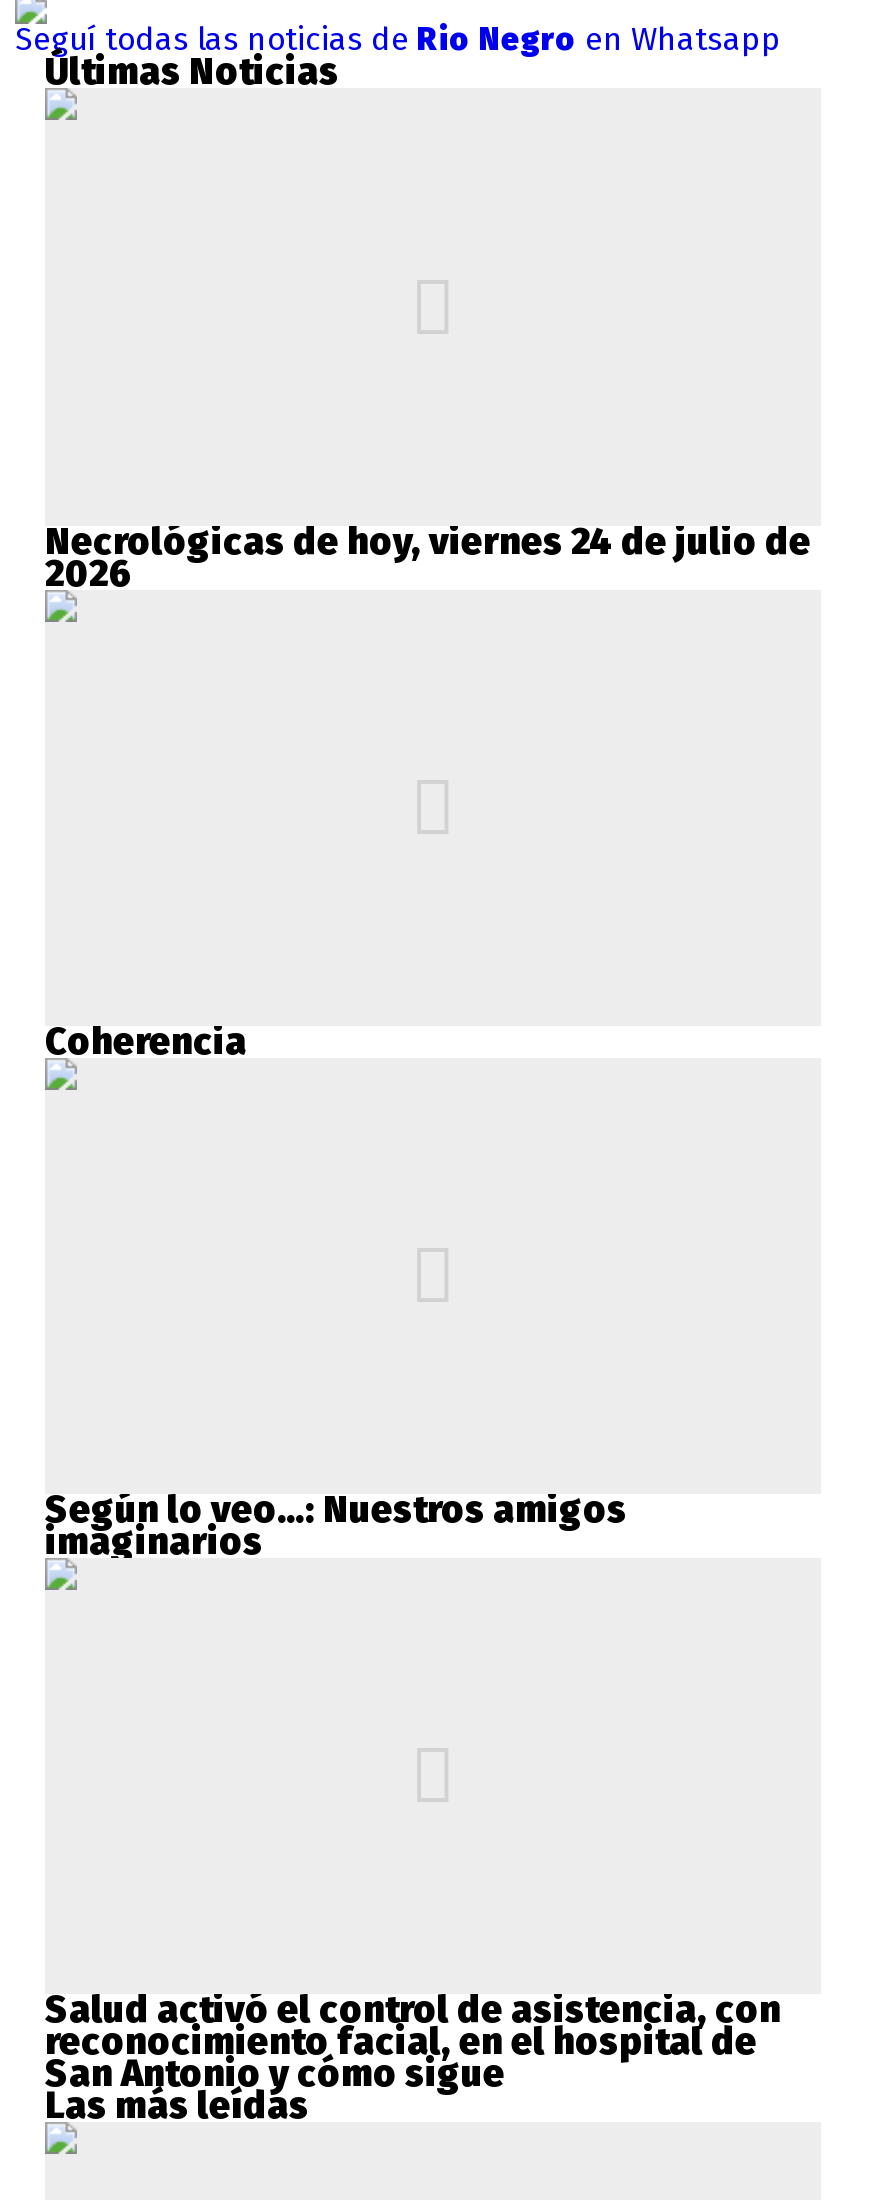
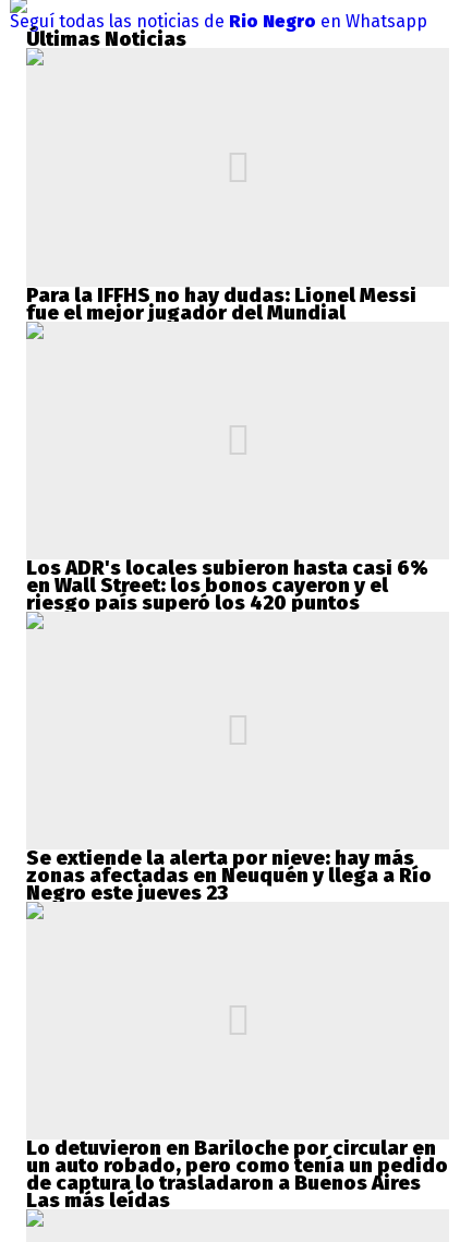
- Necrológicas de hoy, viernes 24 de julio de
- 2026
+ Para la IFFHS no hay dudas: Lionel Messi
+ fue el mejor jugador del Mundial

- Coherencia
+ Los ADR's locales subieron hasta casi 6%
+ en Wall Street: los bonos cayeron y el
+ riesgo país superó los 420 puntos

- Según lo veo…: Nuestros amigos
- imaginarios
+ Se extiende la alerta por nieve: hay más
+ zonas afectadas en Neuquén y llega a Río
+ Negro este jueves 23

- Salud activó el control de asistencia, con
- reconocimiento facial, en el hospital de
- San Antonio y cómo sigue
+ Lo detuvieron en Bariloche por circular en
+ un auto robado, pero como tenía un pedido
+ de captura lo trasladaron a Buenos Aires
